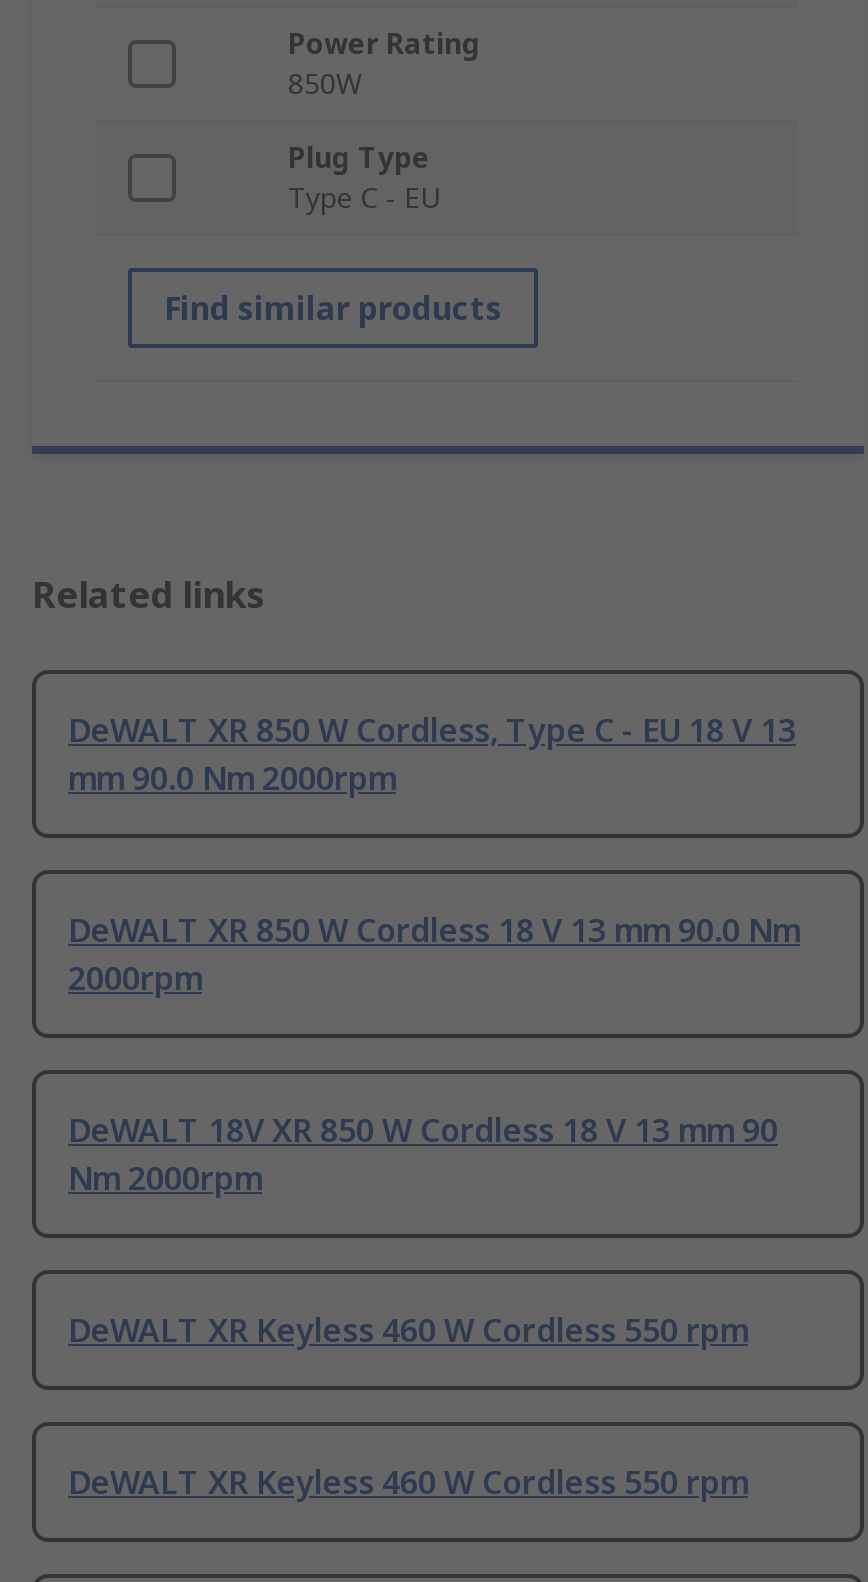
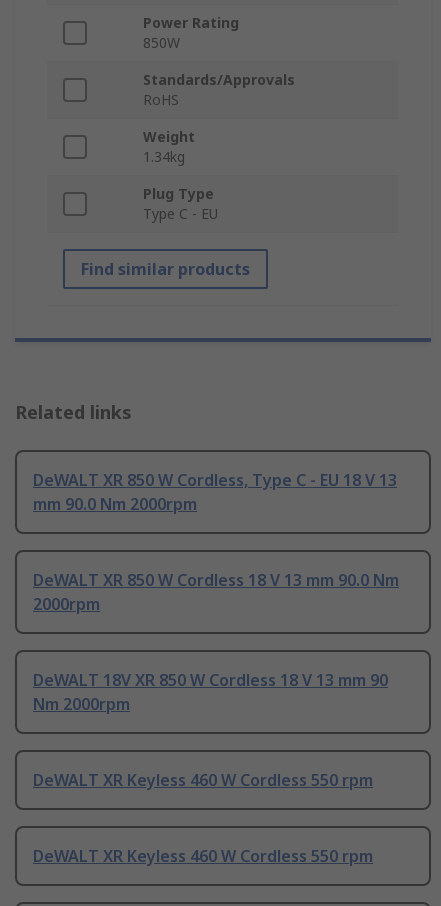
+ Standards/Approvals
+ RoHS
+ Weight
+ 1.34kg
